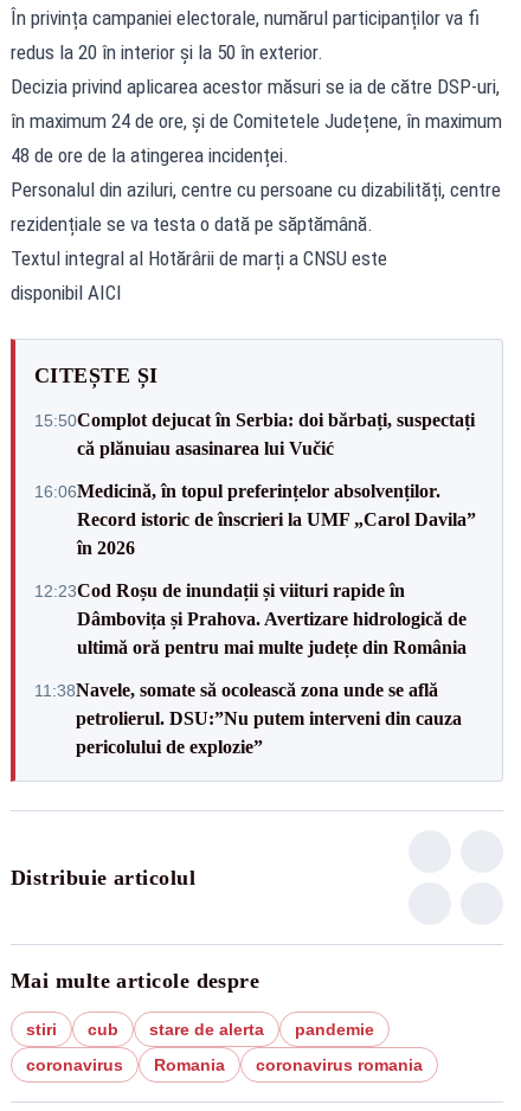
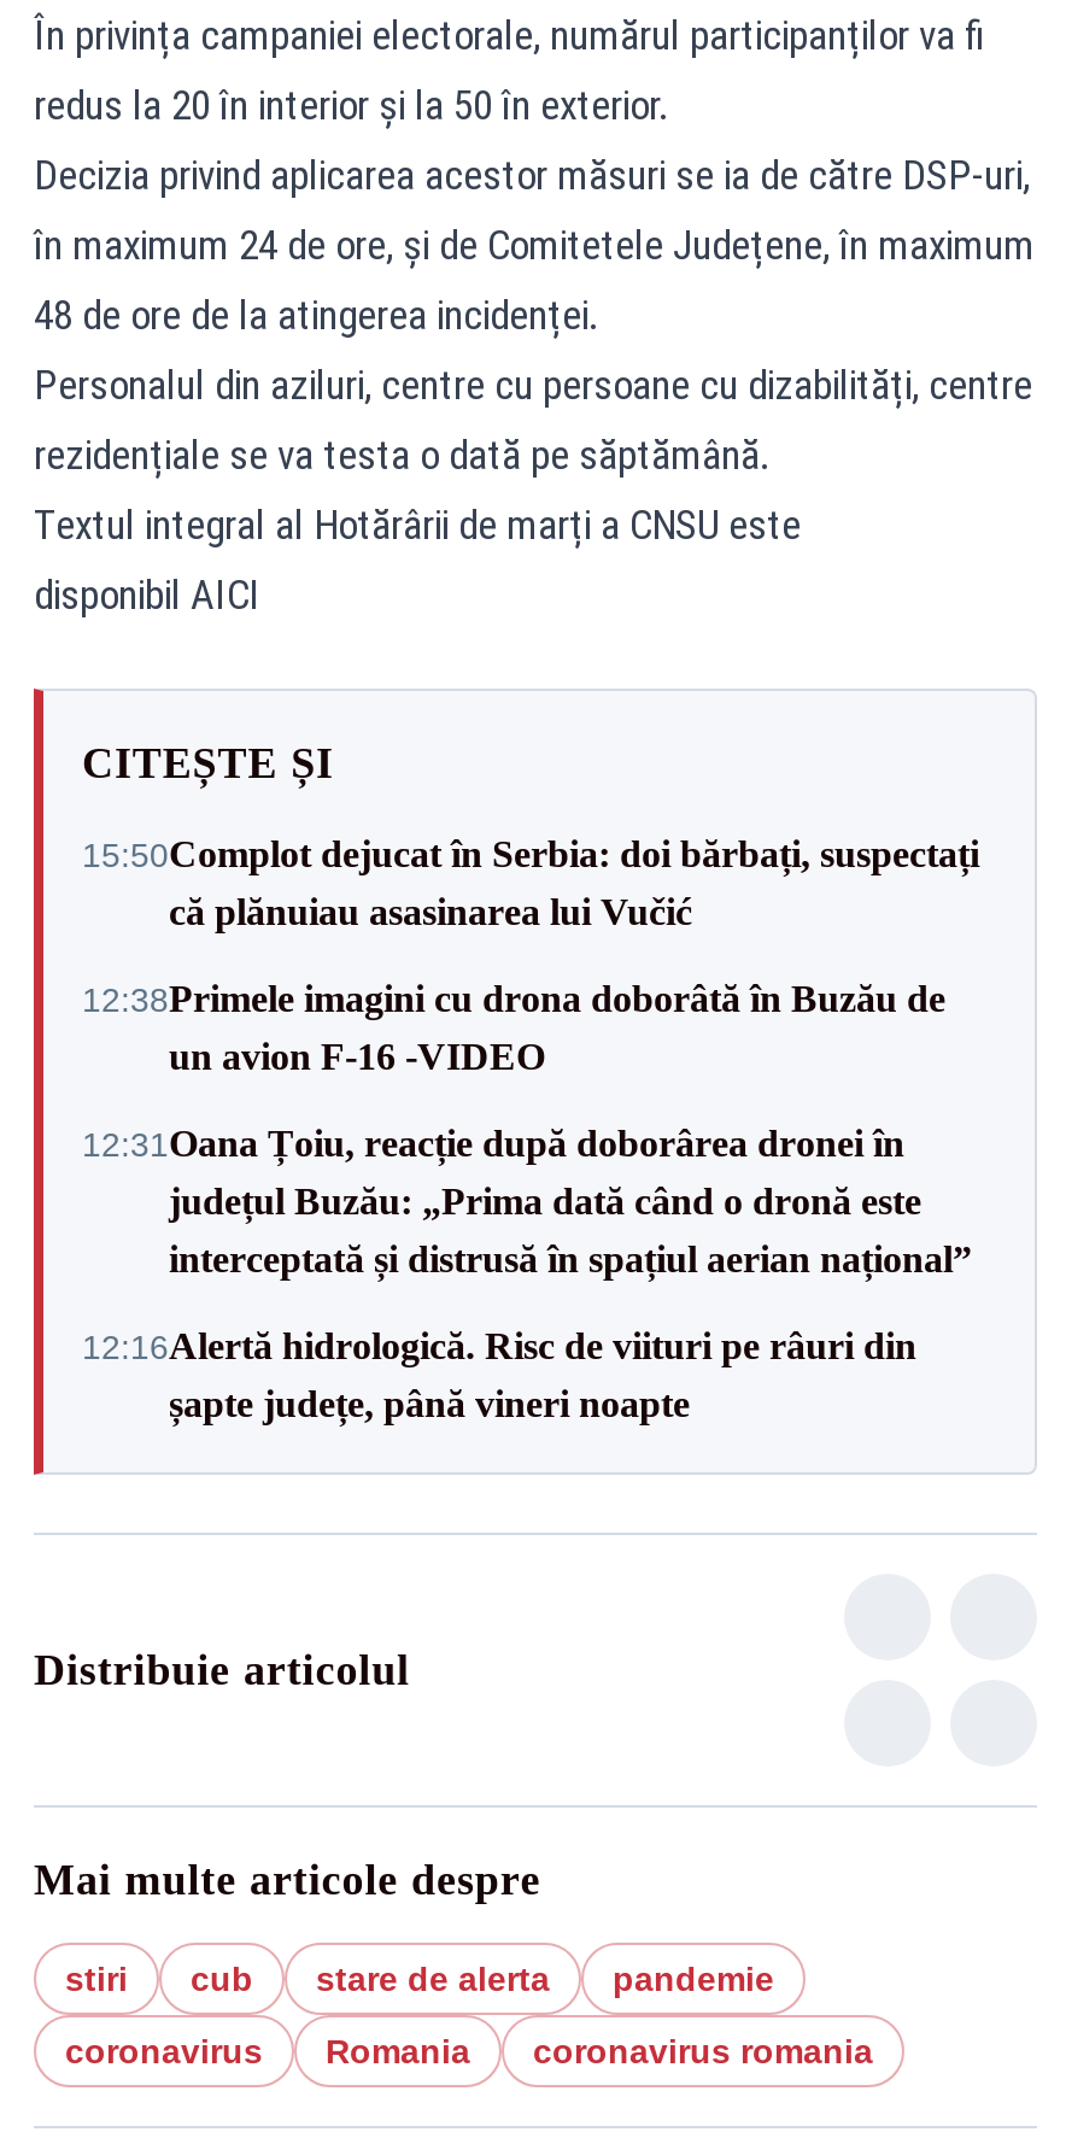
- 16:06Medicină, în topul preferințelor absolvenților.
- Record istoric de înscrieri la UMF „Carol Davila”
- în 2026
+ 12:38Primele imagini cu drona doborâtă în Buzău de
+ un avion F-16 -VIDEO

- 12:23Cod Roșu de inundații și viituri rapide în
- Dâmbovița și Prahova. Avertizare hidrologică de
- ultimă oră pentru mai multe județe din România
+ 12:31Oana Țoiu, reacție după doborârea dronei în
+ județul Buzău: „Prima dată când o dronă este
+ interceptată și distrusă în spațiul aerian național”

- 11:38Navele, somate să ocolească zona unde se află
- petrolierul. DSU:”Nu putem interveni din cauza
- pericolului de explozie”
+ 12:16Alertă hidrologică. Risc de viituri pe râuri din
+ șapte județe, până vineri noapte
